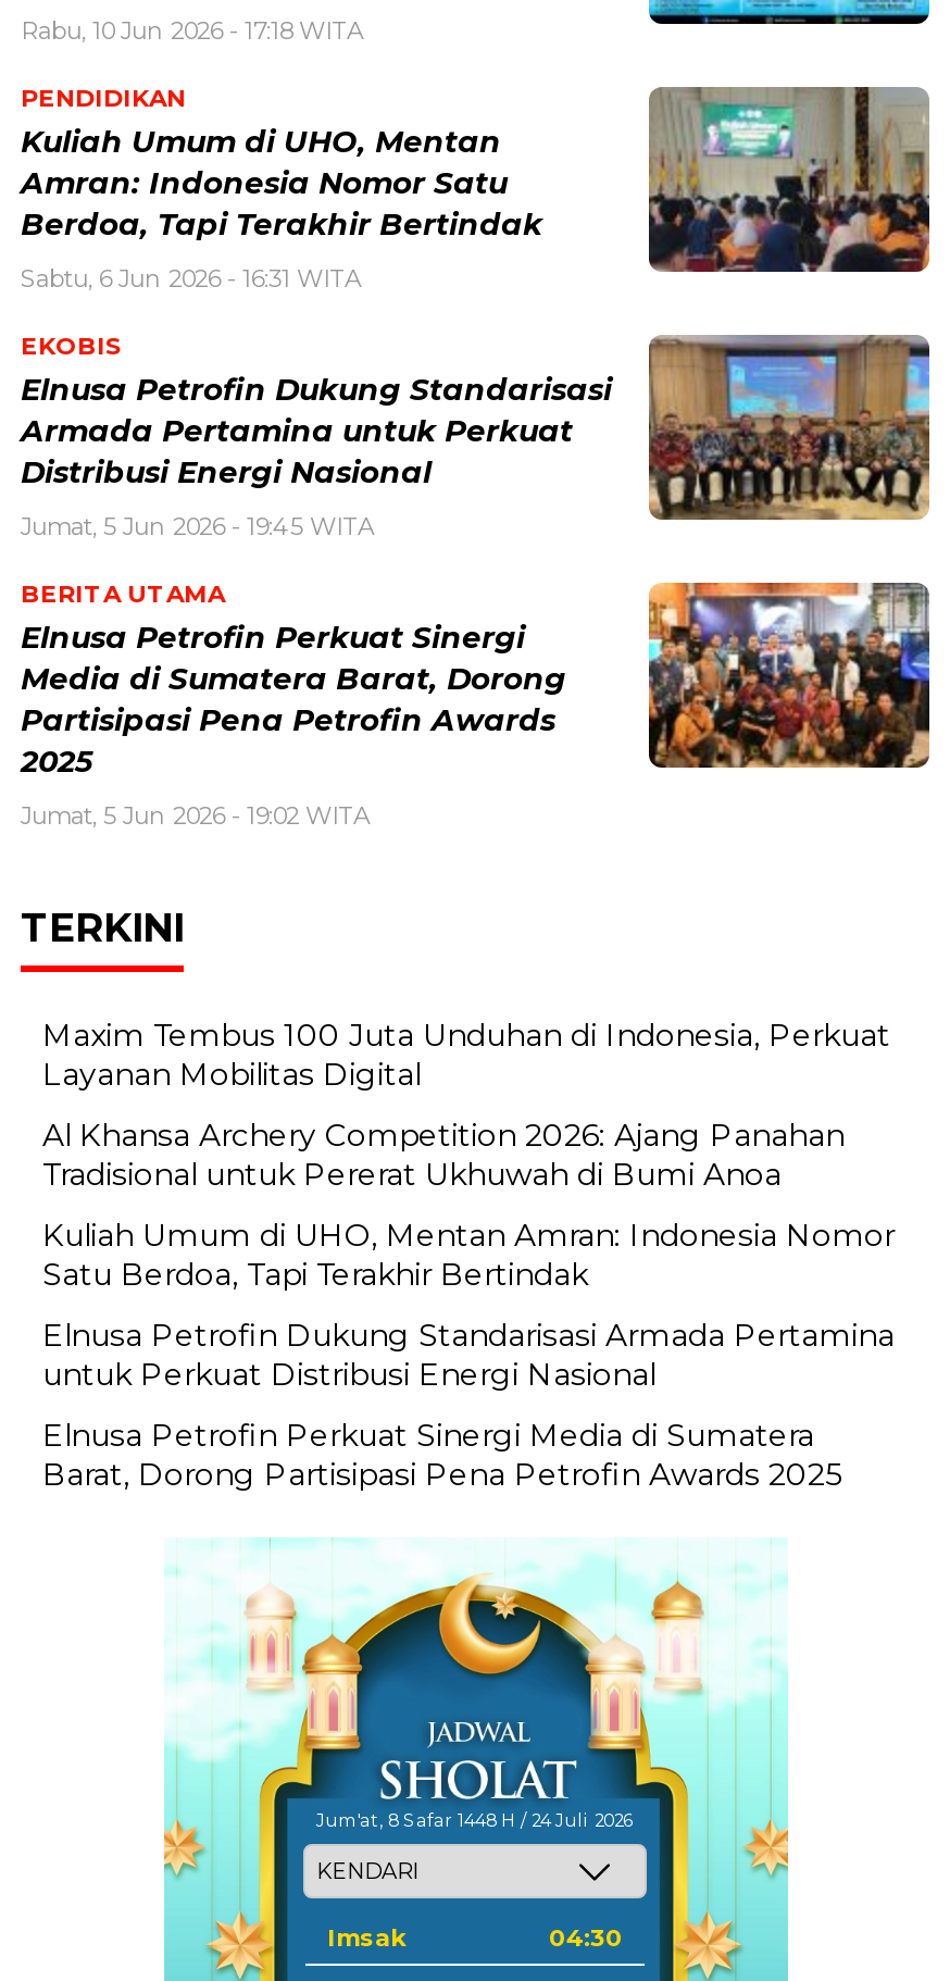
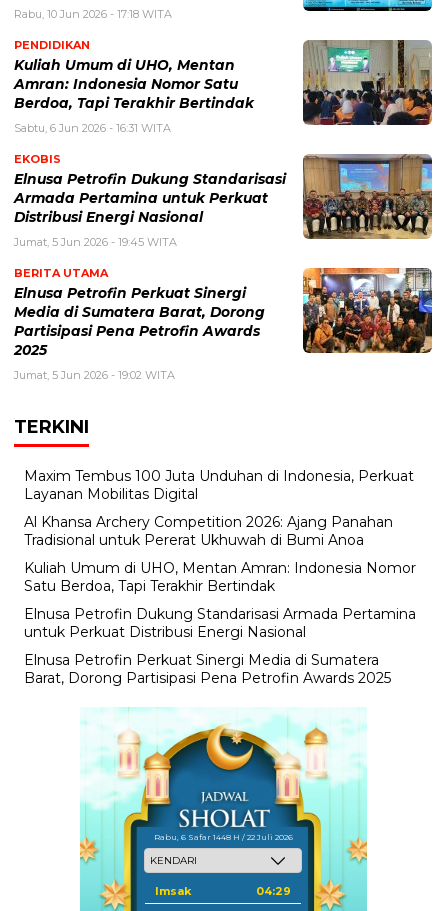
- Jum'at, 8 Safar 1448 H / 24 Juli 2026
+ Rabu, 6 Safar 1448 H / 22 Juli 2026

- 04:30
+ 04:29
